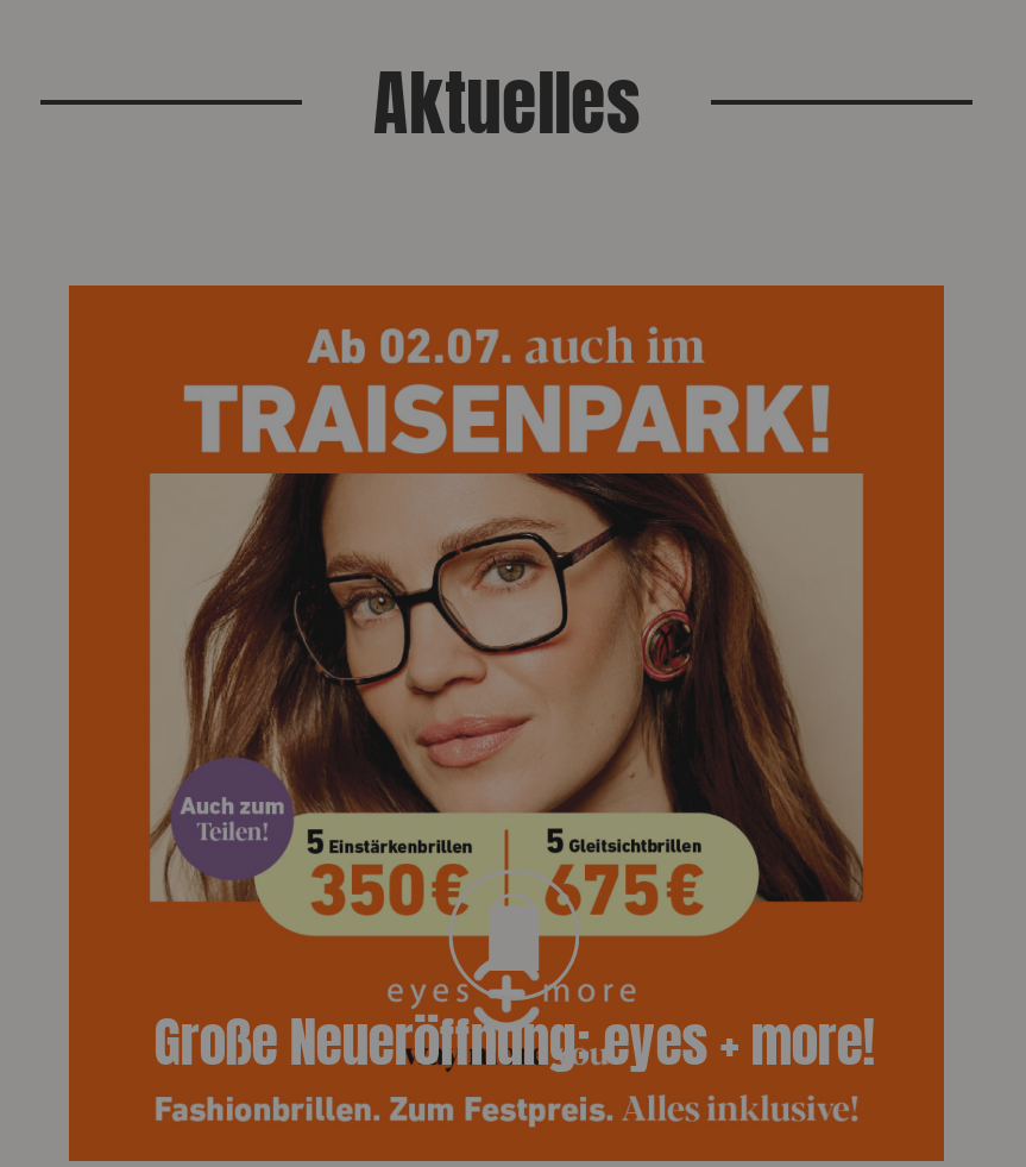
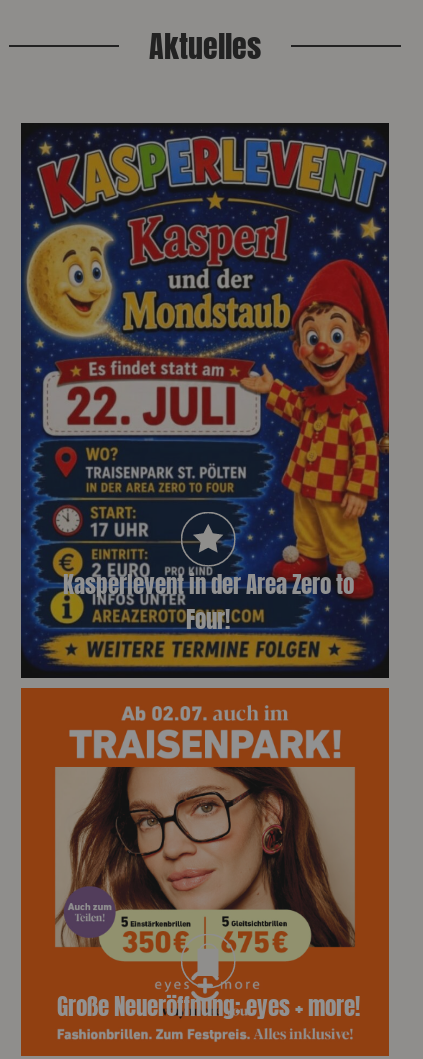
+ [image]
+ Kasperlevent in der Area Zero to
+ Four!
